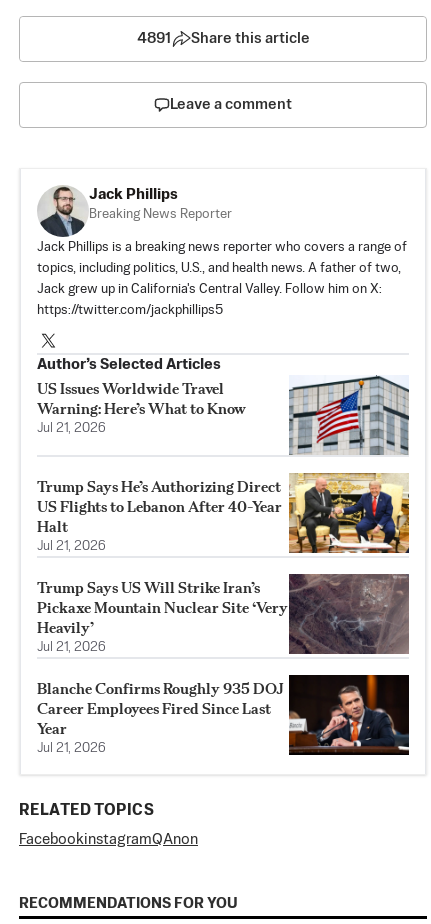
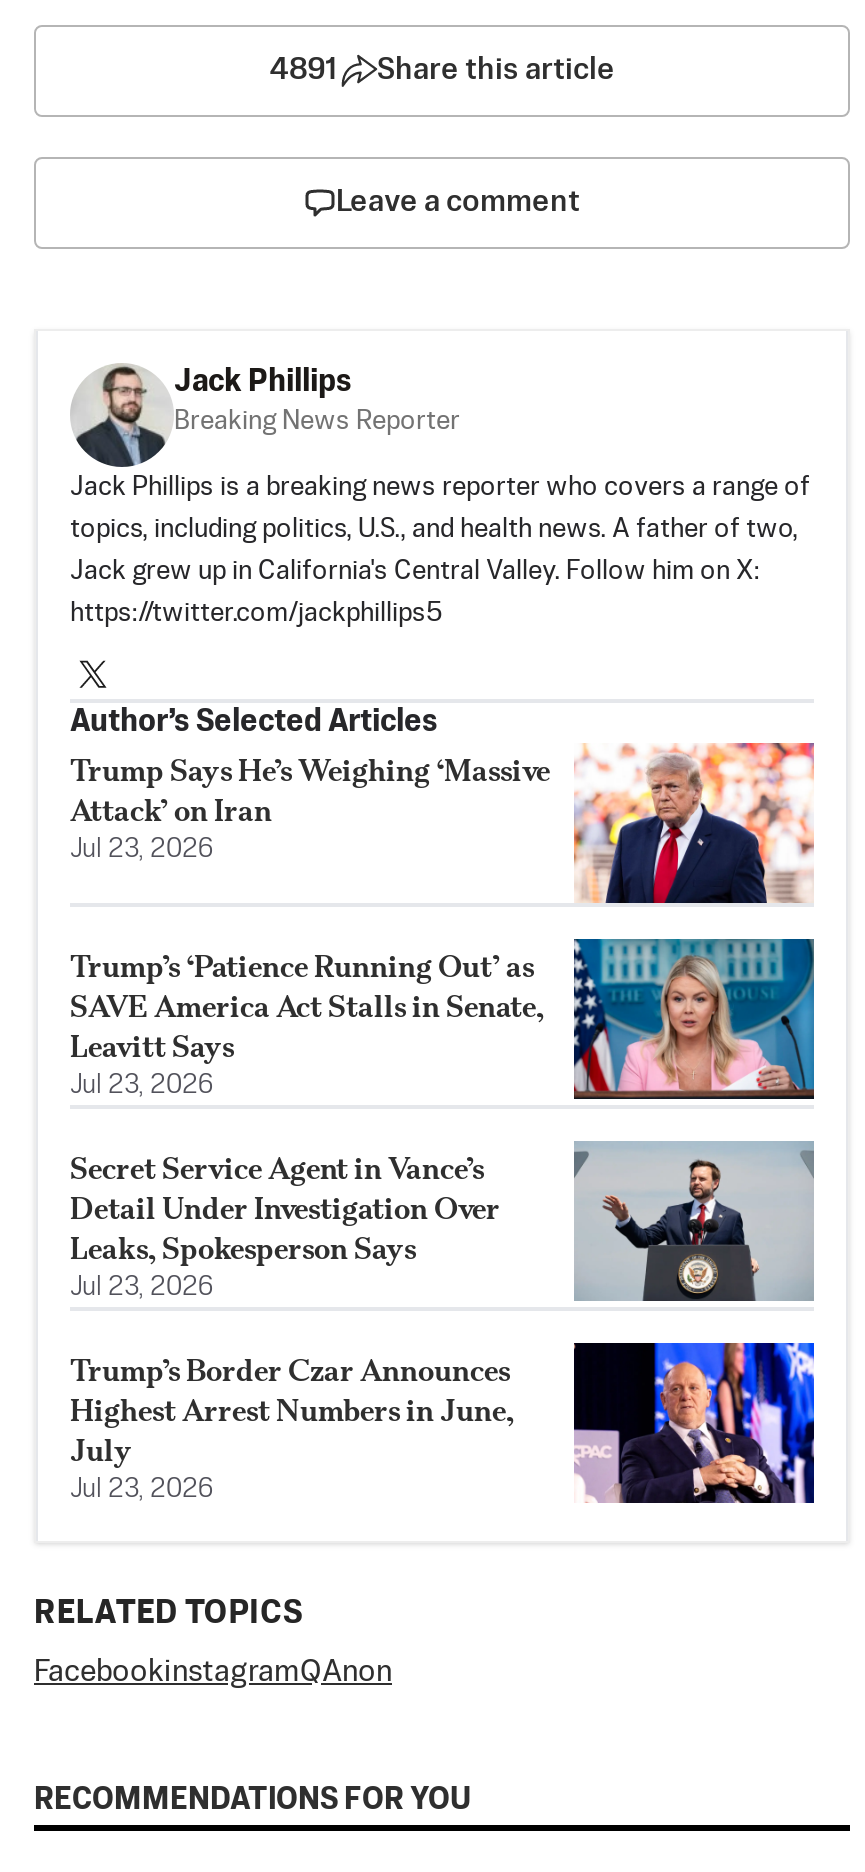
- US Issues Worldwide Travel
- Warning: Here’s What to Know
- Jul 21, 2026
+ Trump Says He’s Weighing ‘Massive
+ Attack’ on Iran
+ Jul 23, 2026

- [image]
- Trump Says He’s Authorizing Direct
- US Flights to Lebanon After 40-Year
- Halt
- Jul 21, 2026
+ [image]
+ Trump’s ‘Patience Running Out’ as
+ SAVE America Act Stalls in Senate,
+ Leavitt Says
+ Jul 23, 2026

- [image]
+ [image]

- [image]
- Trump Says US Will Strike Iran’s
- Pickaxe Mountain Nuclear Site ‘Very
- Heavily’
- Jul 21, 2026
+ [image]
+ Secret Service Agent in Vance’s
+ Detail Under Investigation Over
+ Leaks, Spokesperson Says
+ Jul 23, 2026

- [image]
- Blanche Confirms Roughly 935 DOJ
- Career Employees Fired Since Last
- Year
- Jul 21, 2026
+ [image]
+ Trump’s Border Czar Announces
+ Highest Arrest Numbers in June,
+ July
+ Jul 23, 2026
